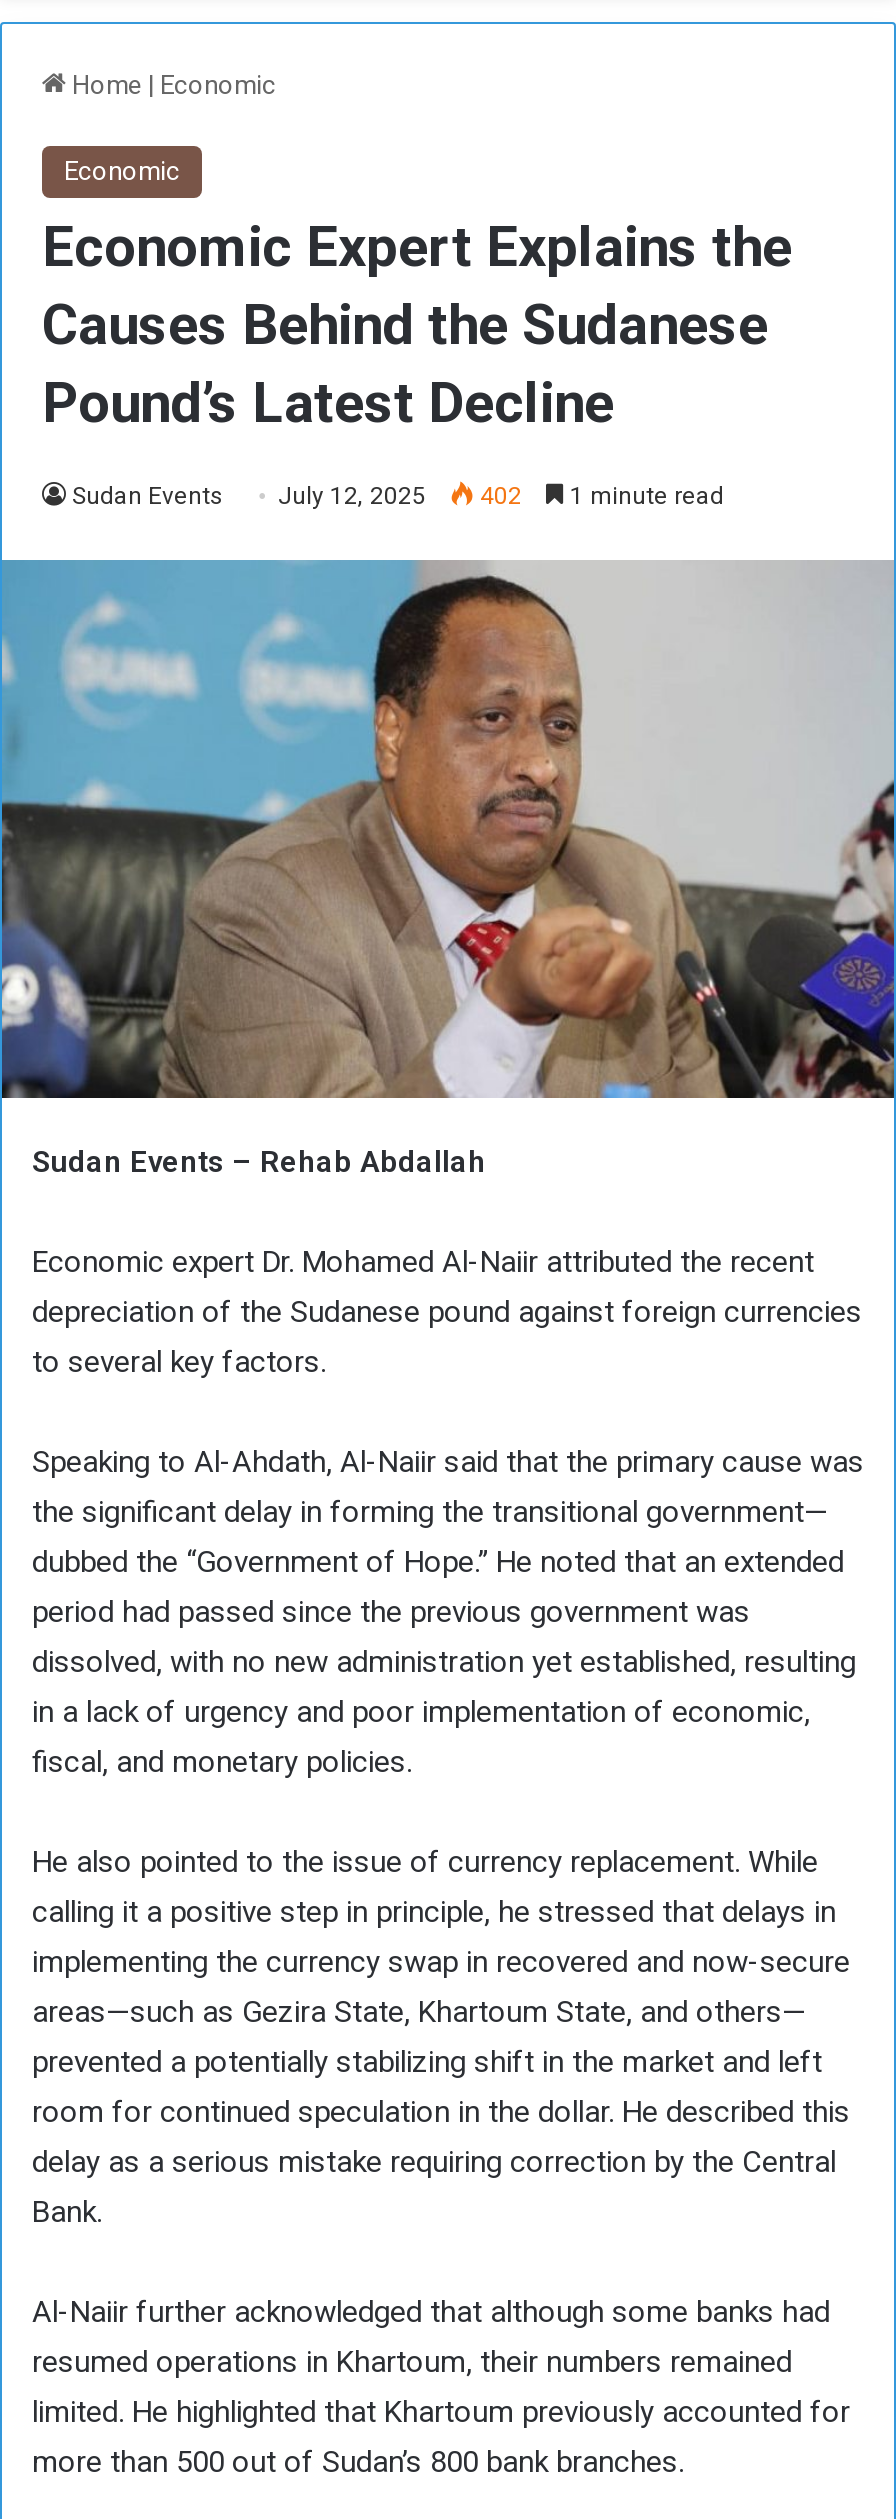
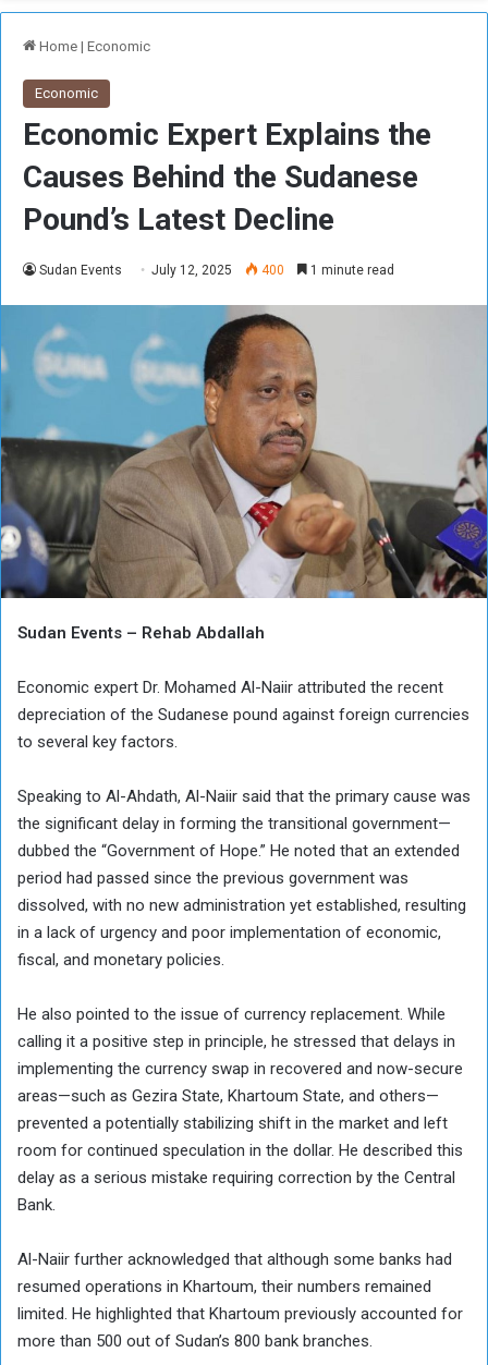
- Sudan Events July 12, 2025 402 1 minute read
+ Sudan Events July 12, 2025 400 1 minute read
